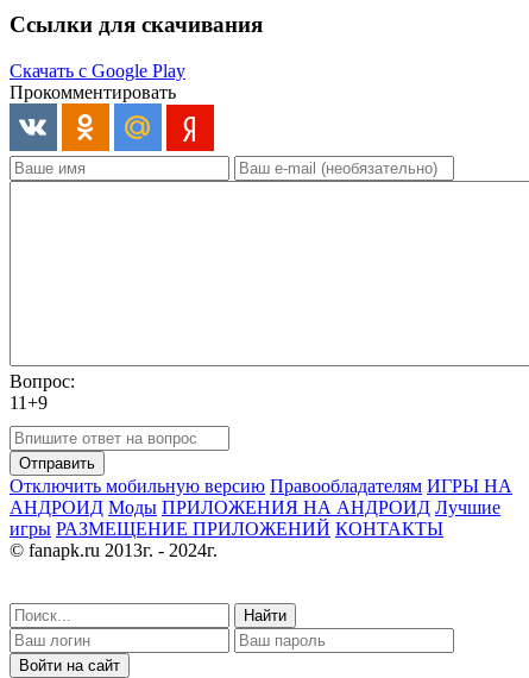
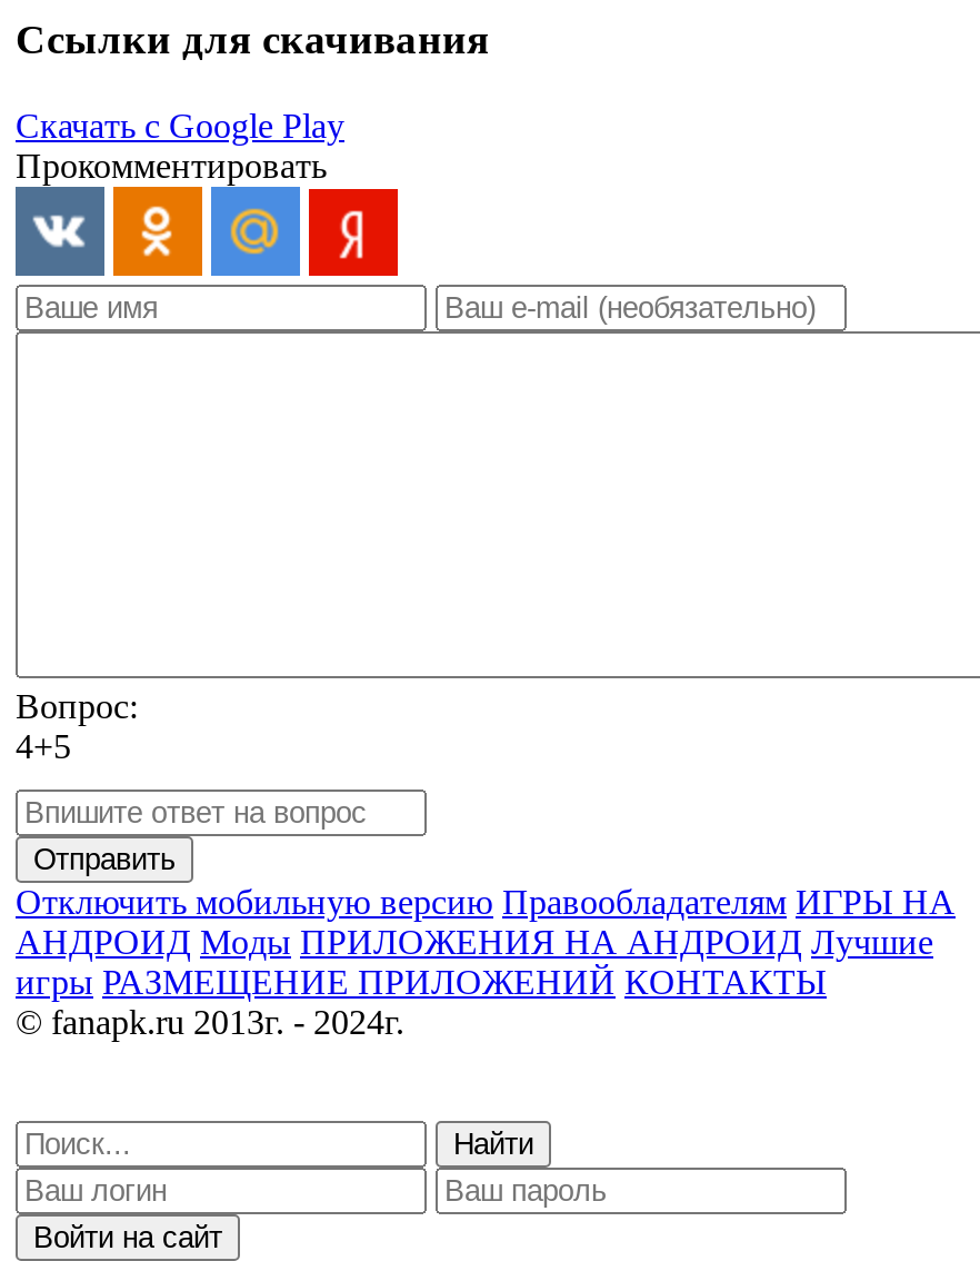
- 11+9
+ 4+5
